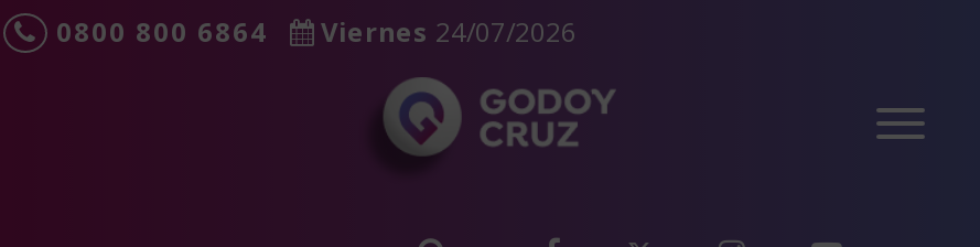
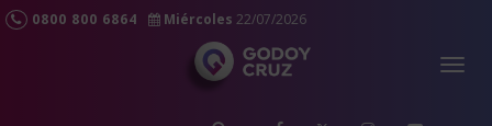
- 0800 800 6864 Viernes 24/07/2026
+ 0800 800 6864 Miércoles 22/07/2026
